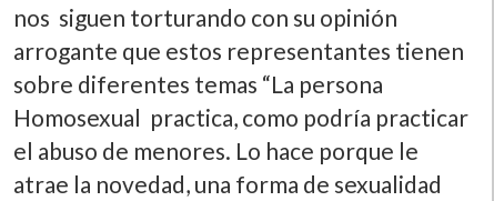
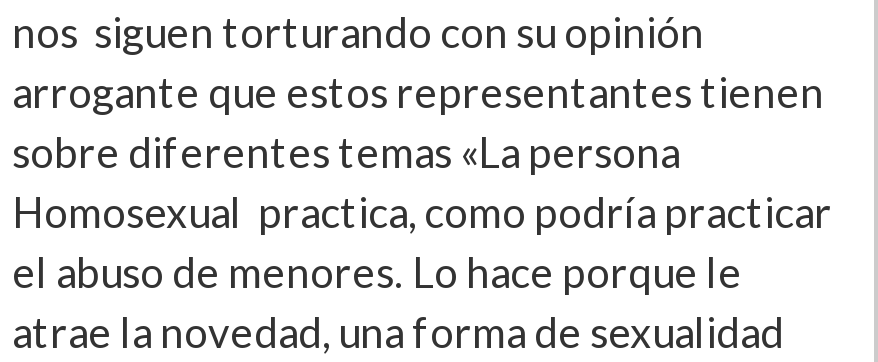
- sobre diferentes temas “La persona
+ sobre diferentes temas «La persona
